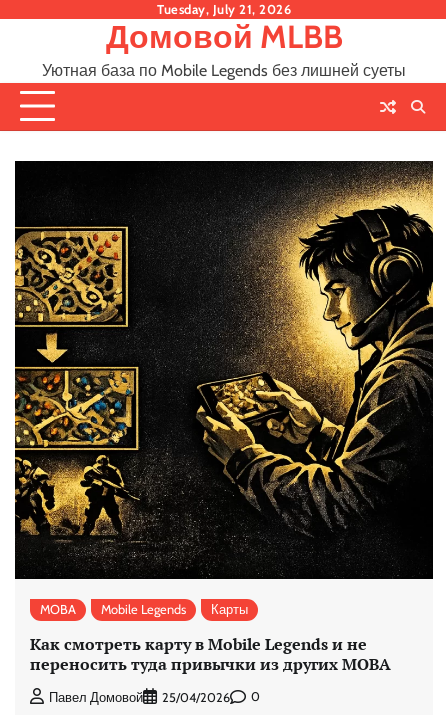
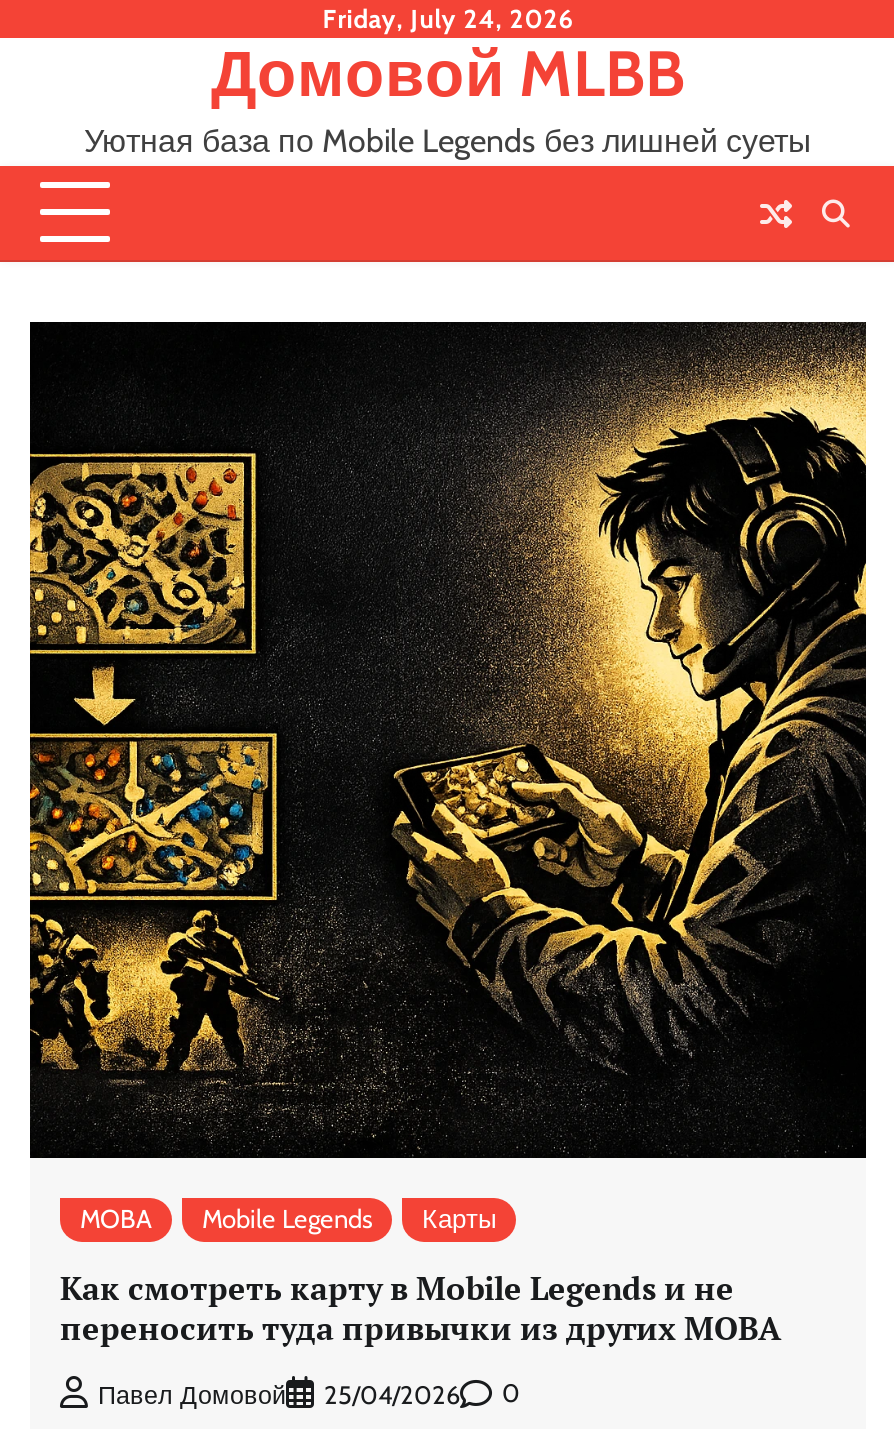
- Tuesday, July 21, 2026
+ Friday, July 24, 2026
